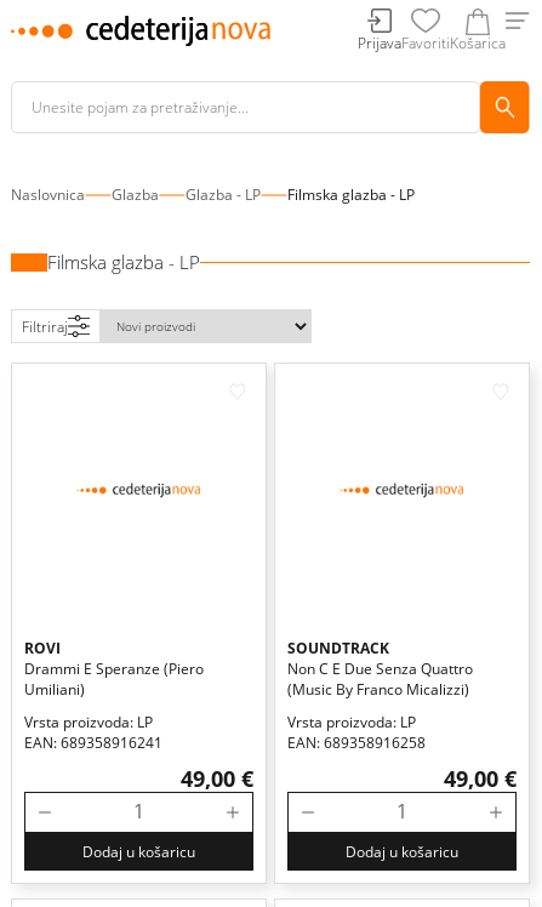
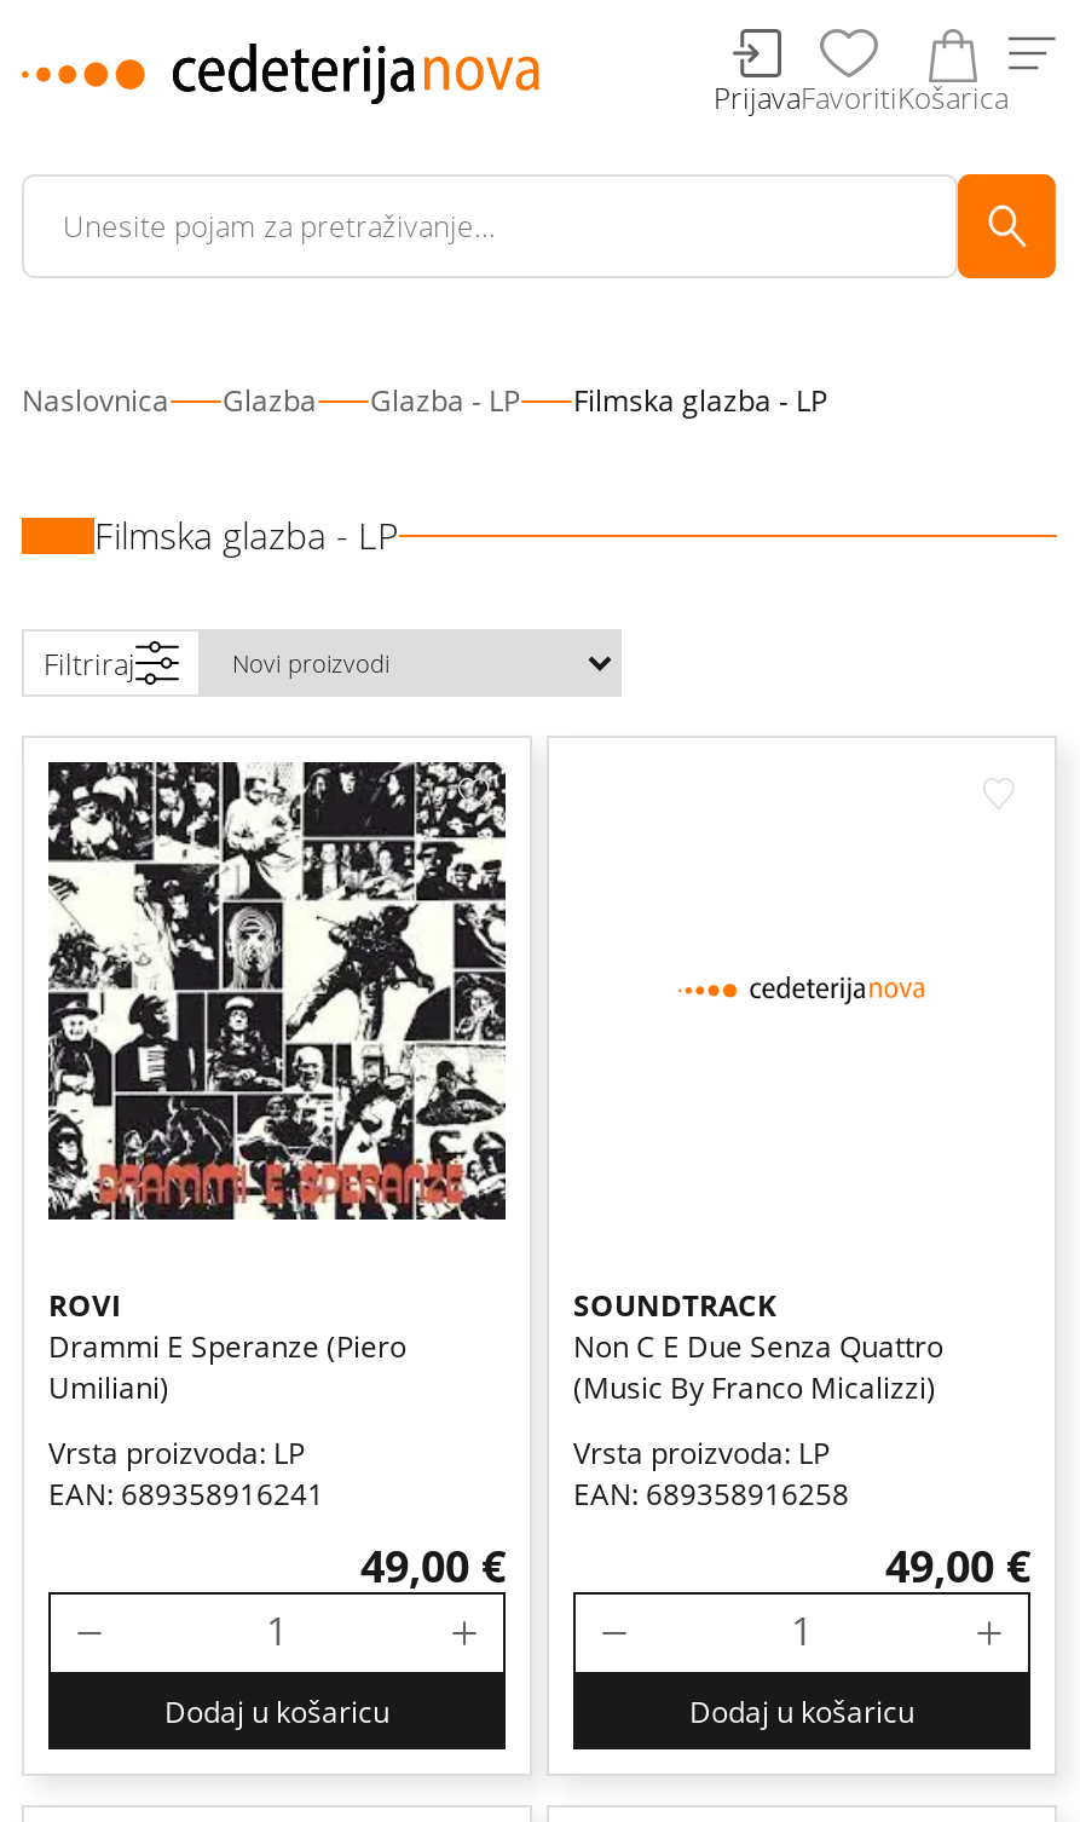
+ [image]
